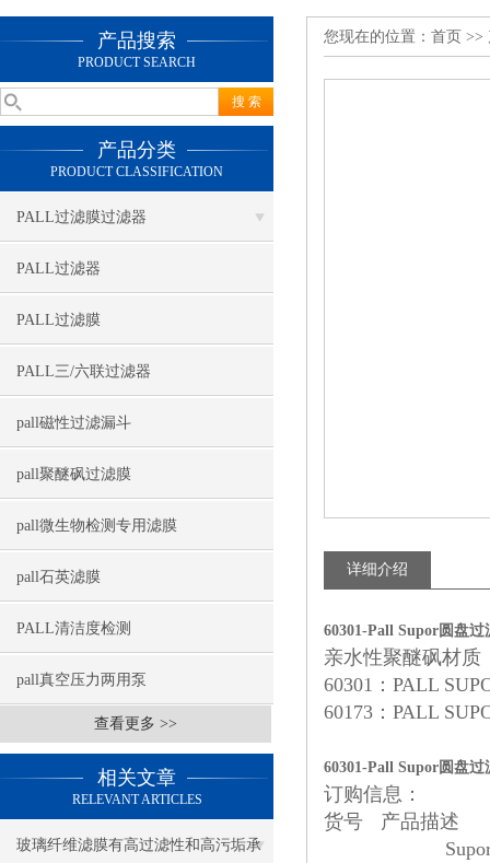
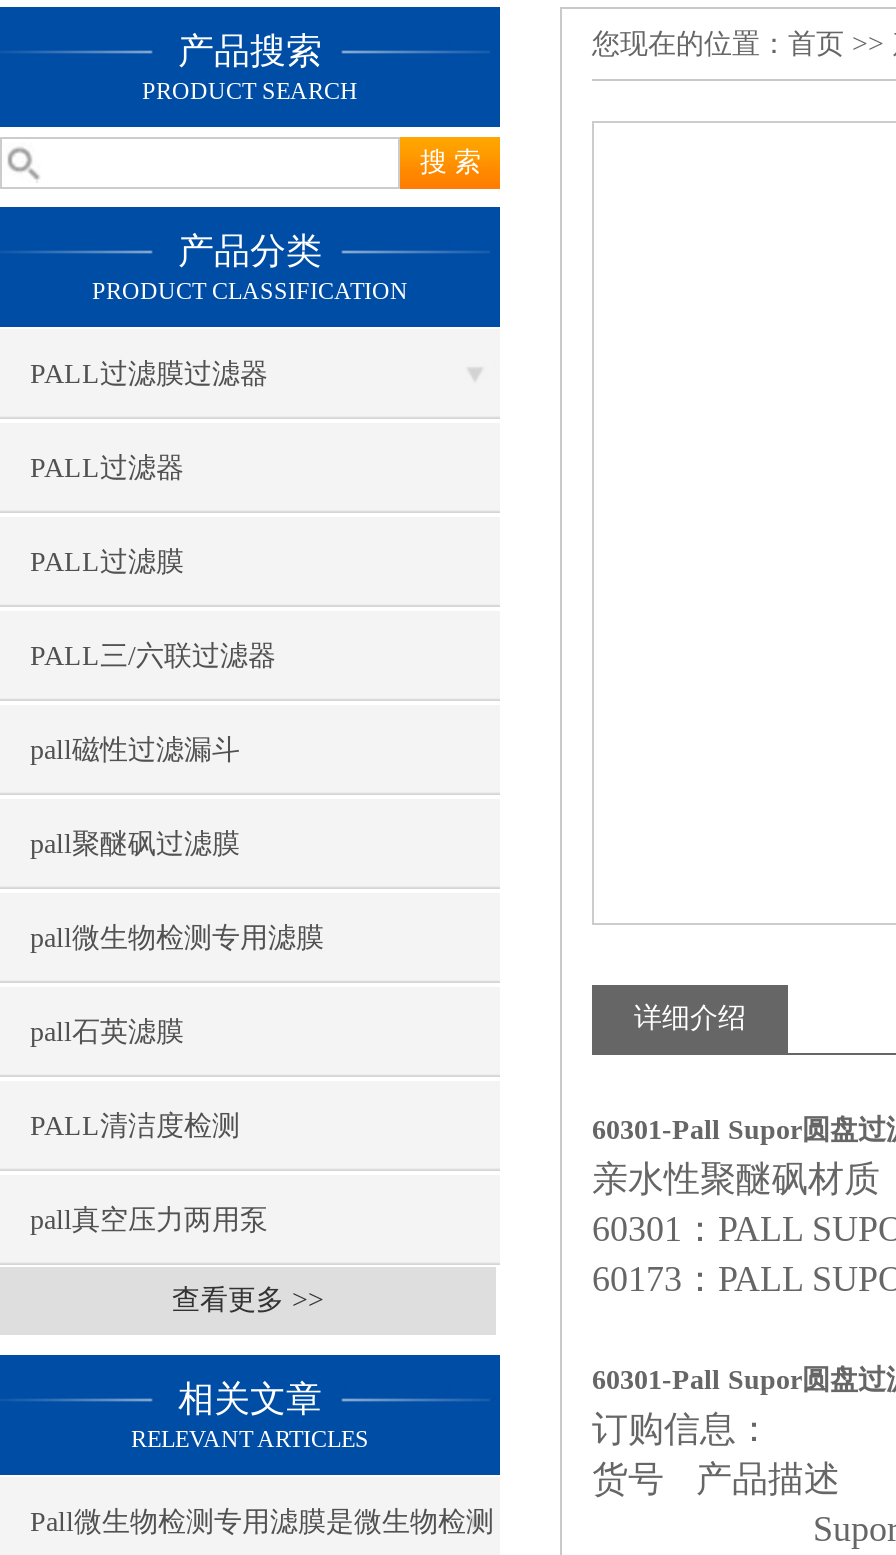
- 玻璃纤维滤膜有高过滤性和高污垢承
+ Pall微生物检测专用滤膜是微生物检测
